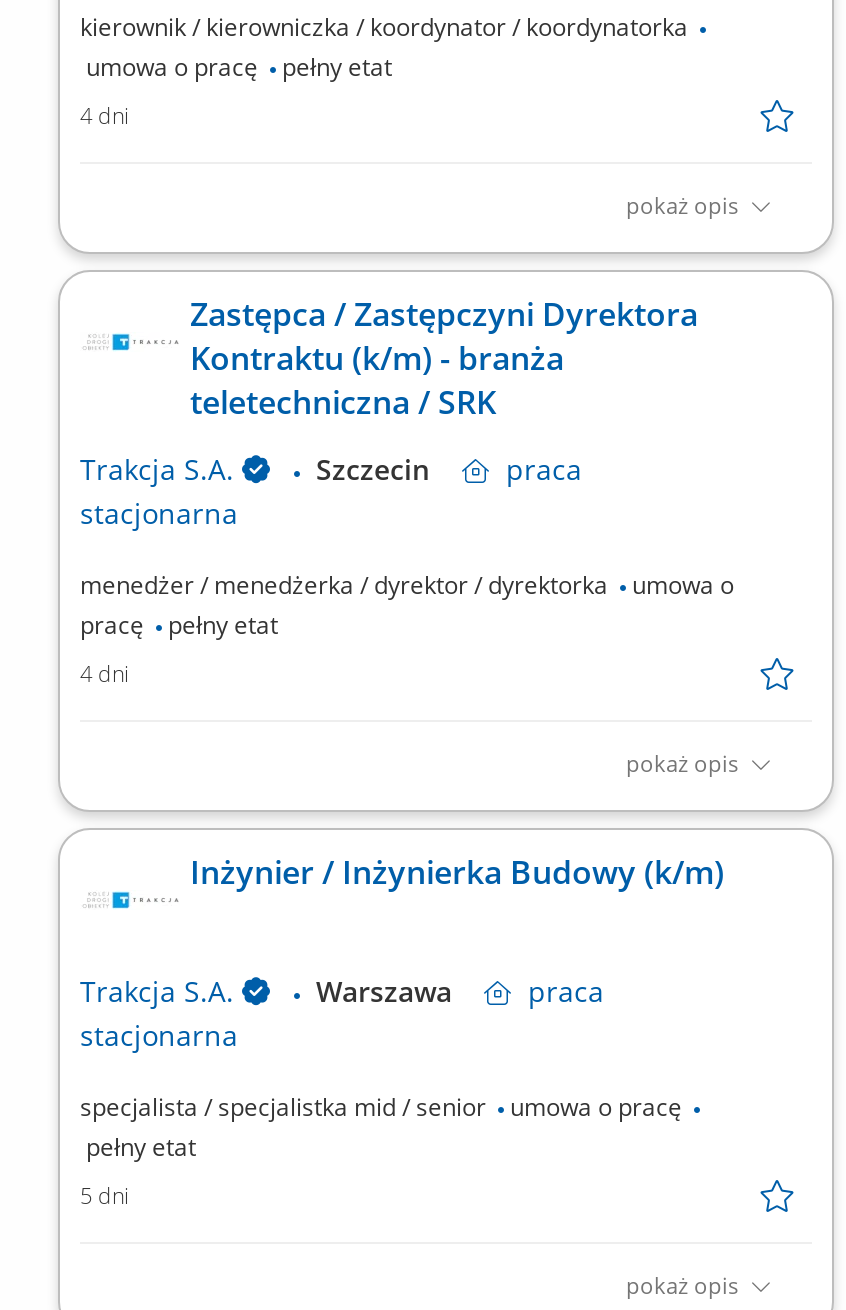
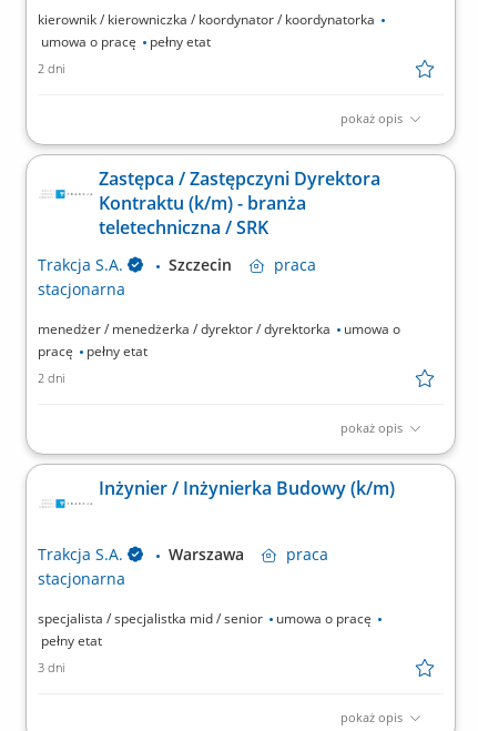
- 4 dni
+ 2 dni

- 4 dni
+ 2 dni

- 5 dni
+ 3 dni
